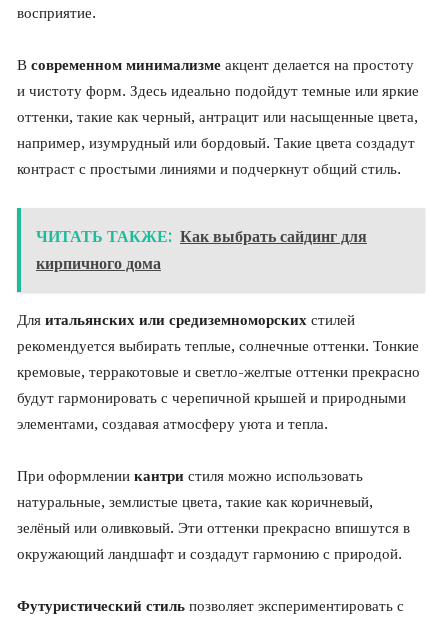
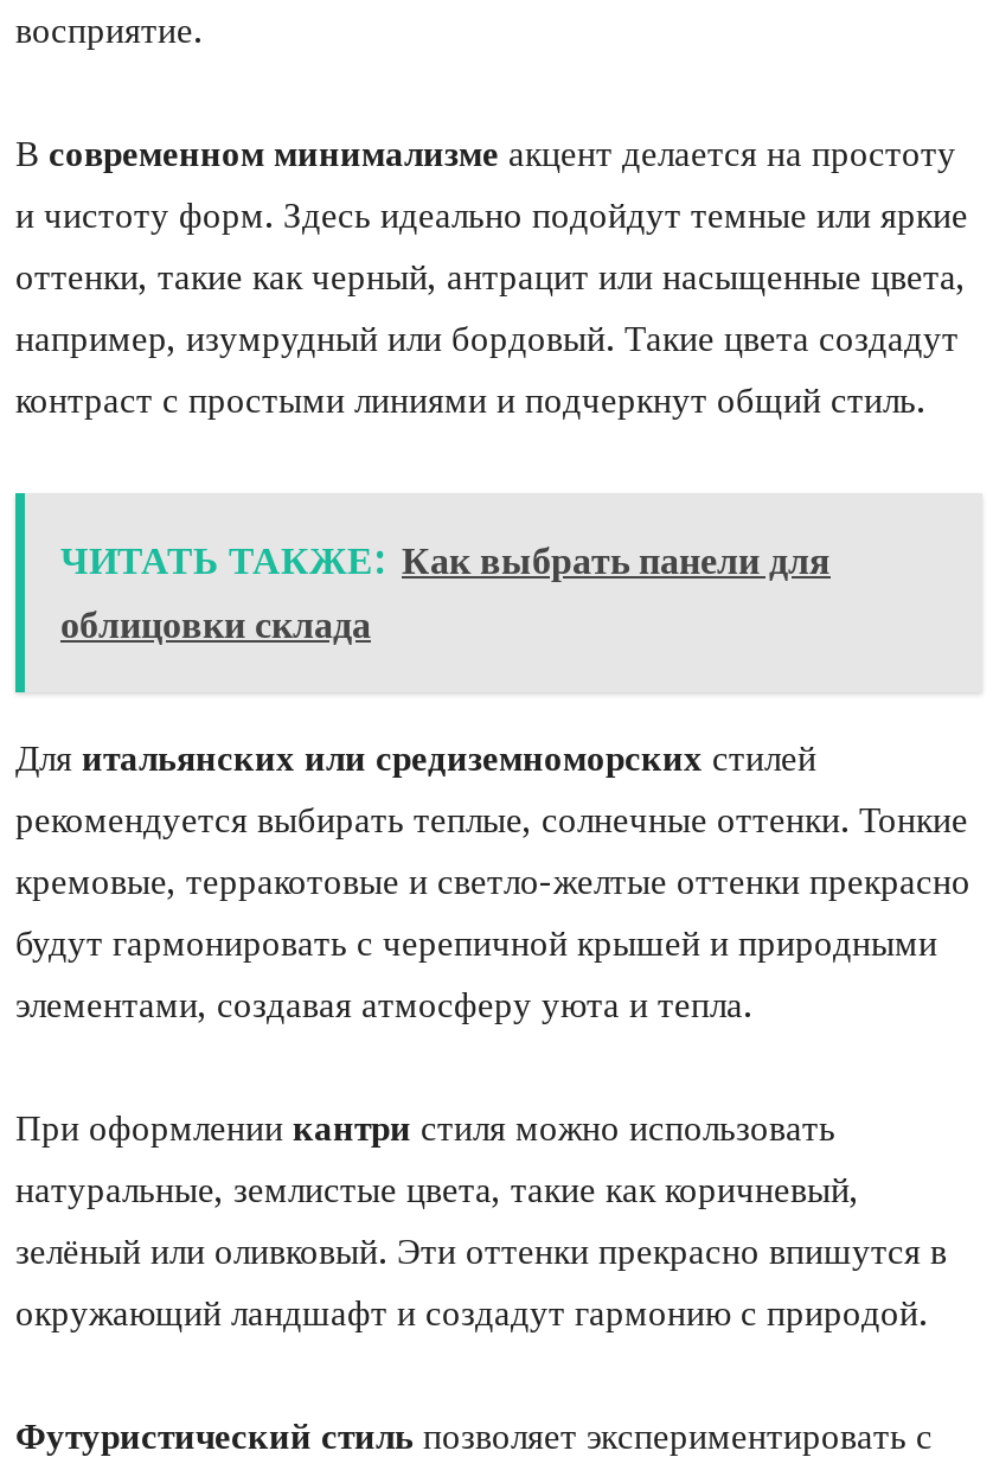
- ЧИТАТЬ ТАКЖЕ: Как выбрать сайдинг для
- кирпичного дома
+ ЧИТАТЬ ТАКЖЕ: Как выбрать панели для
+ облицовки склада
